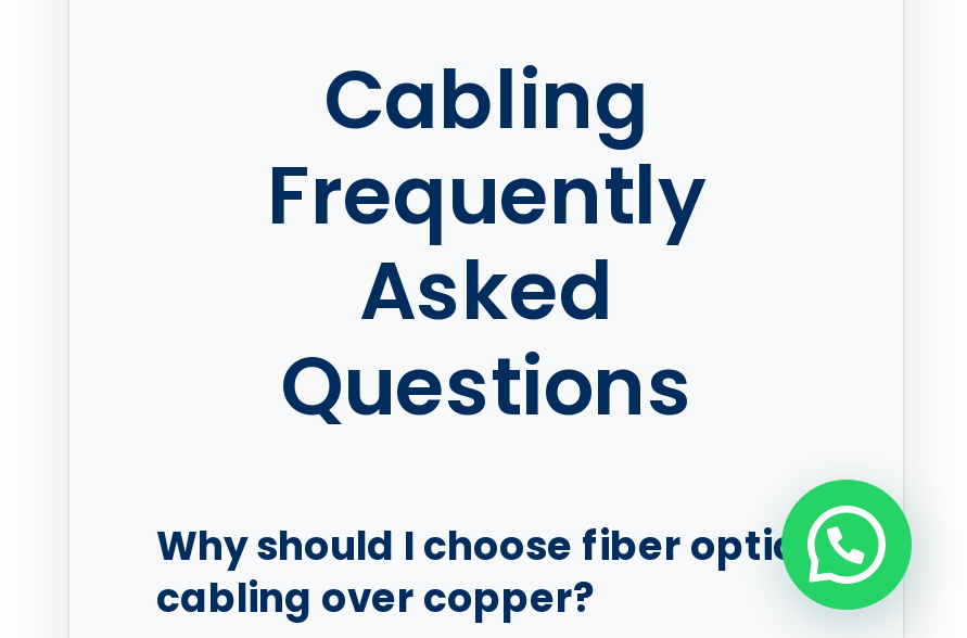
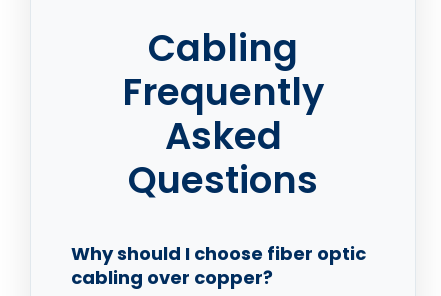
- [image]
